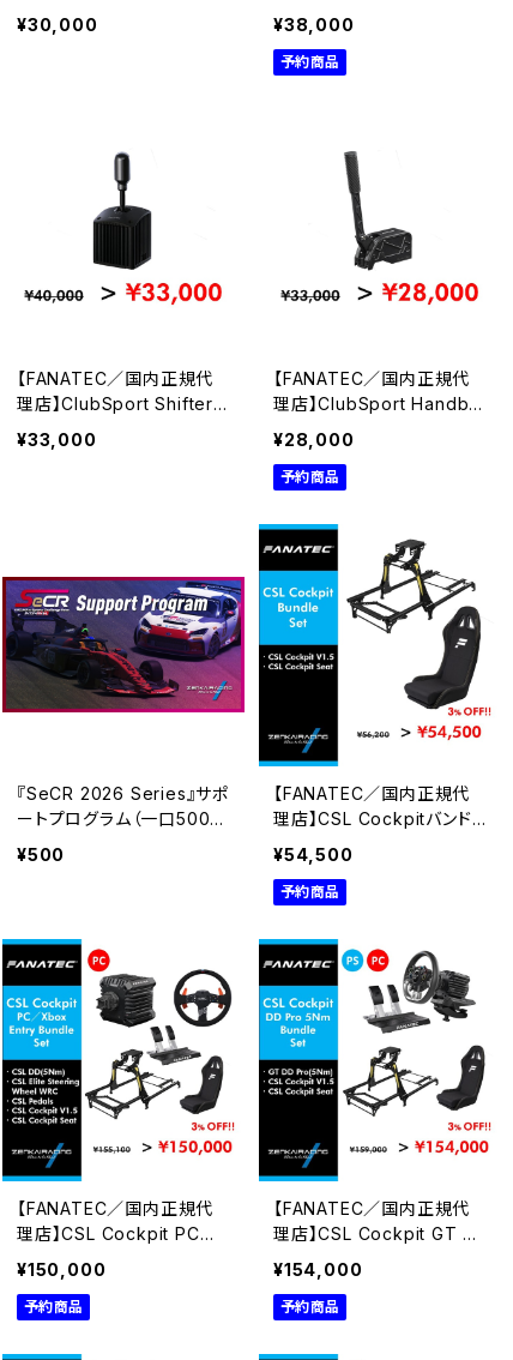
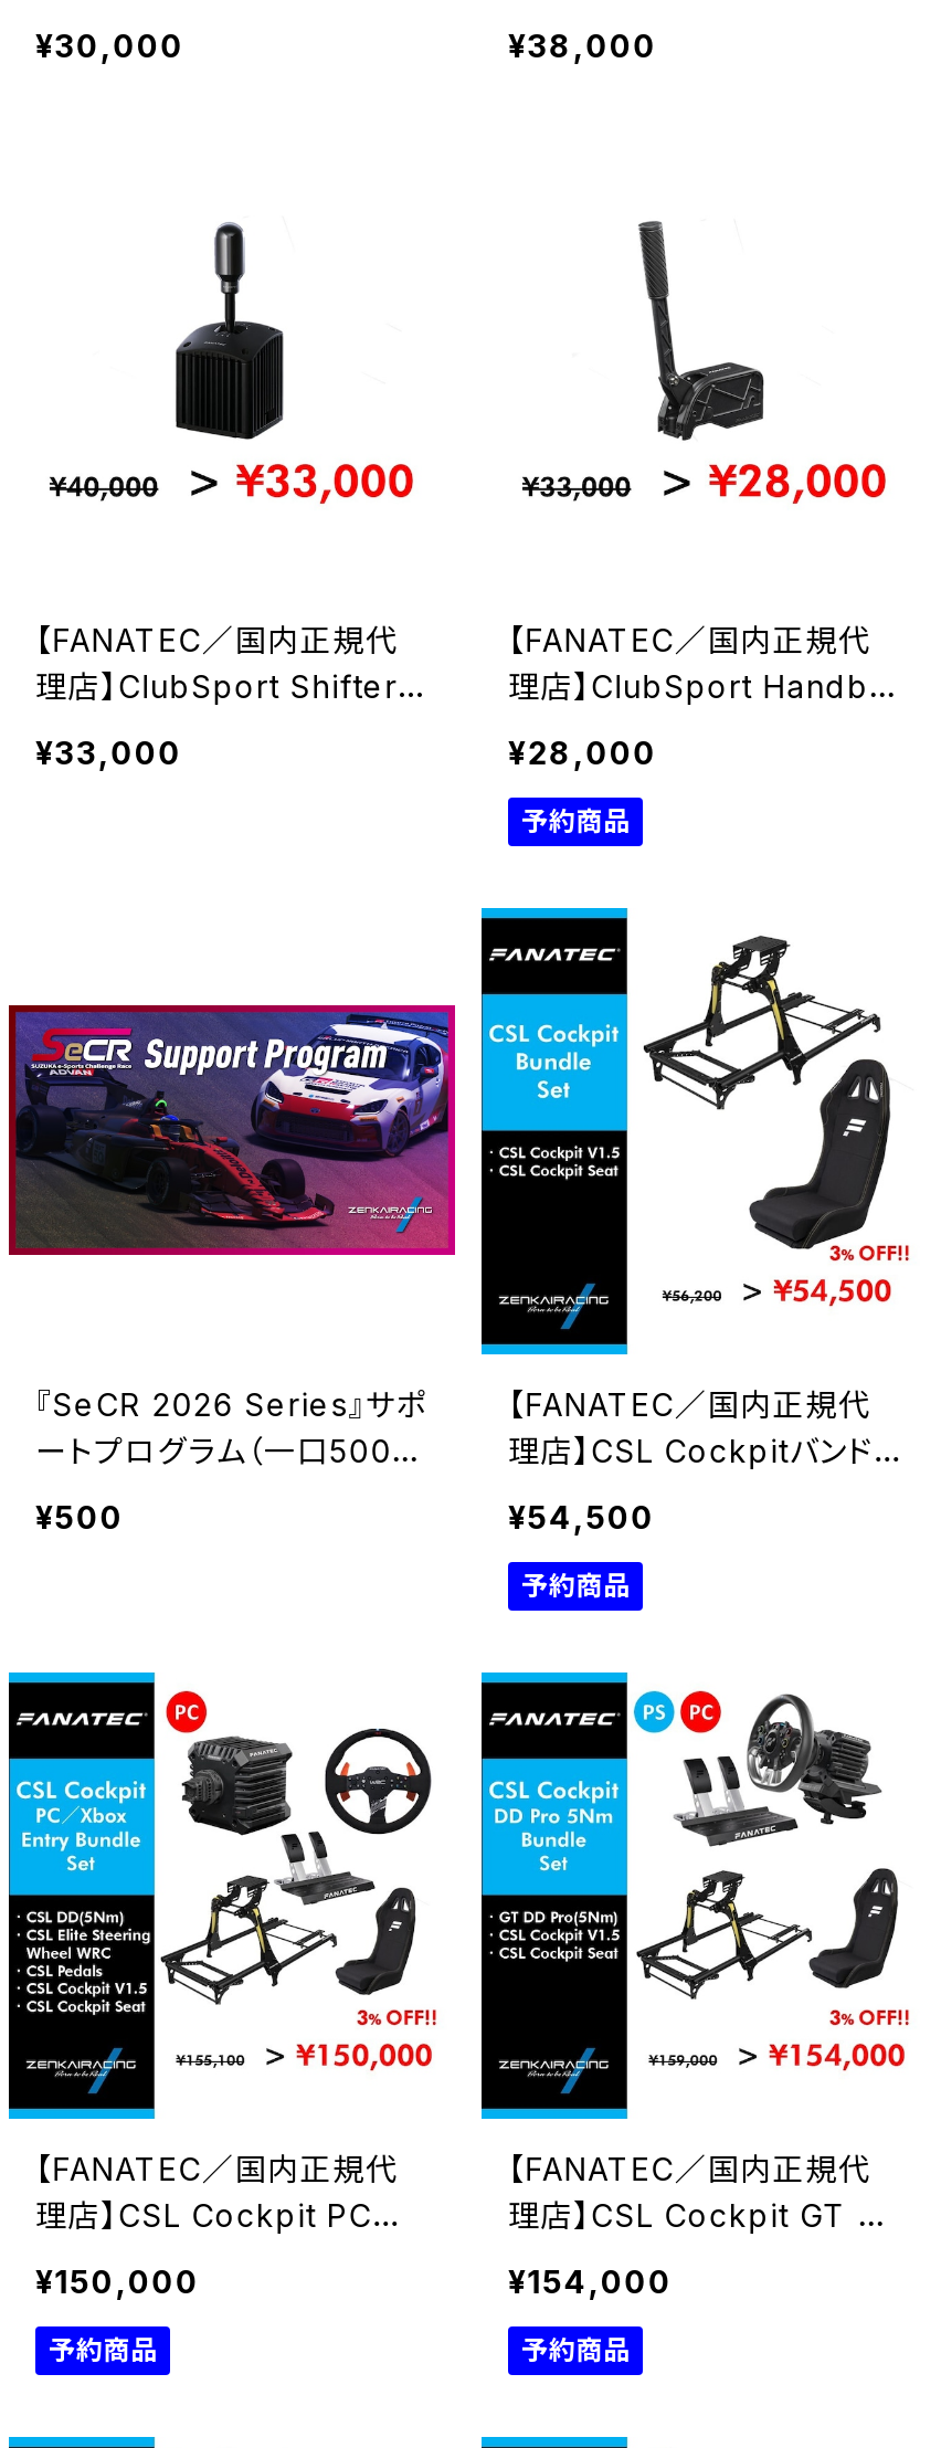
- 予約商品
